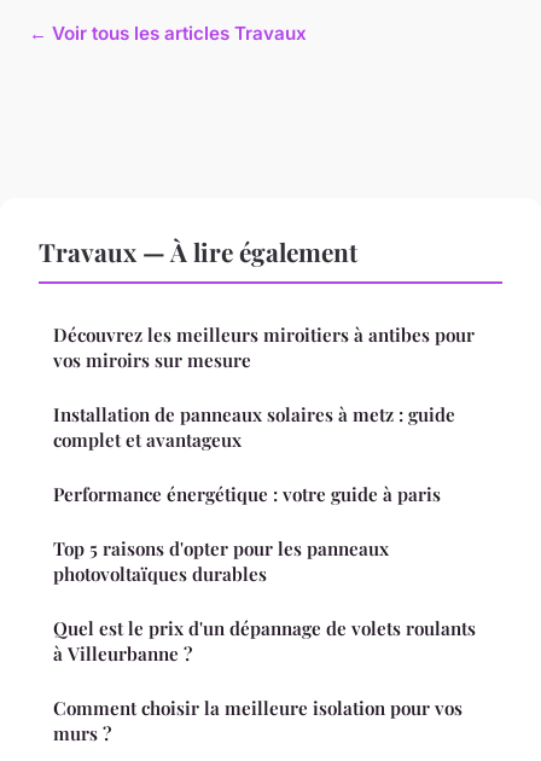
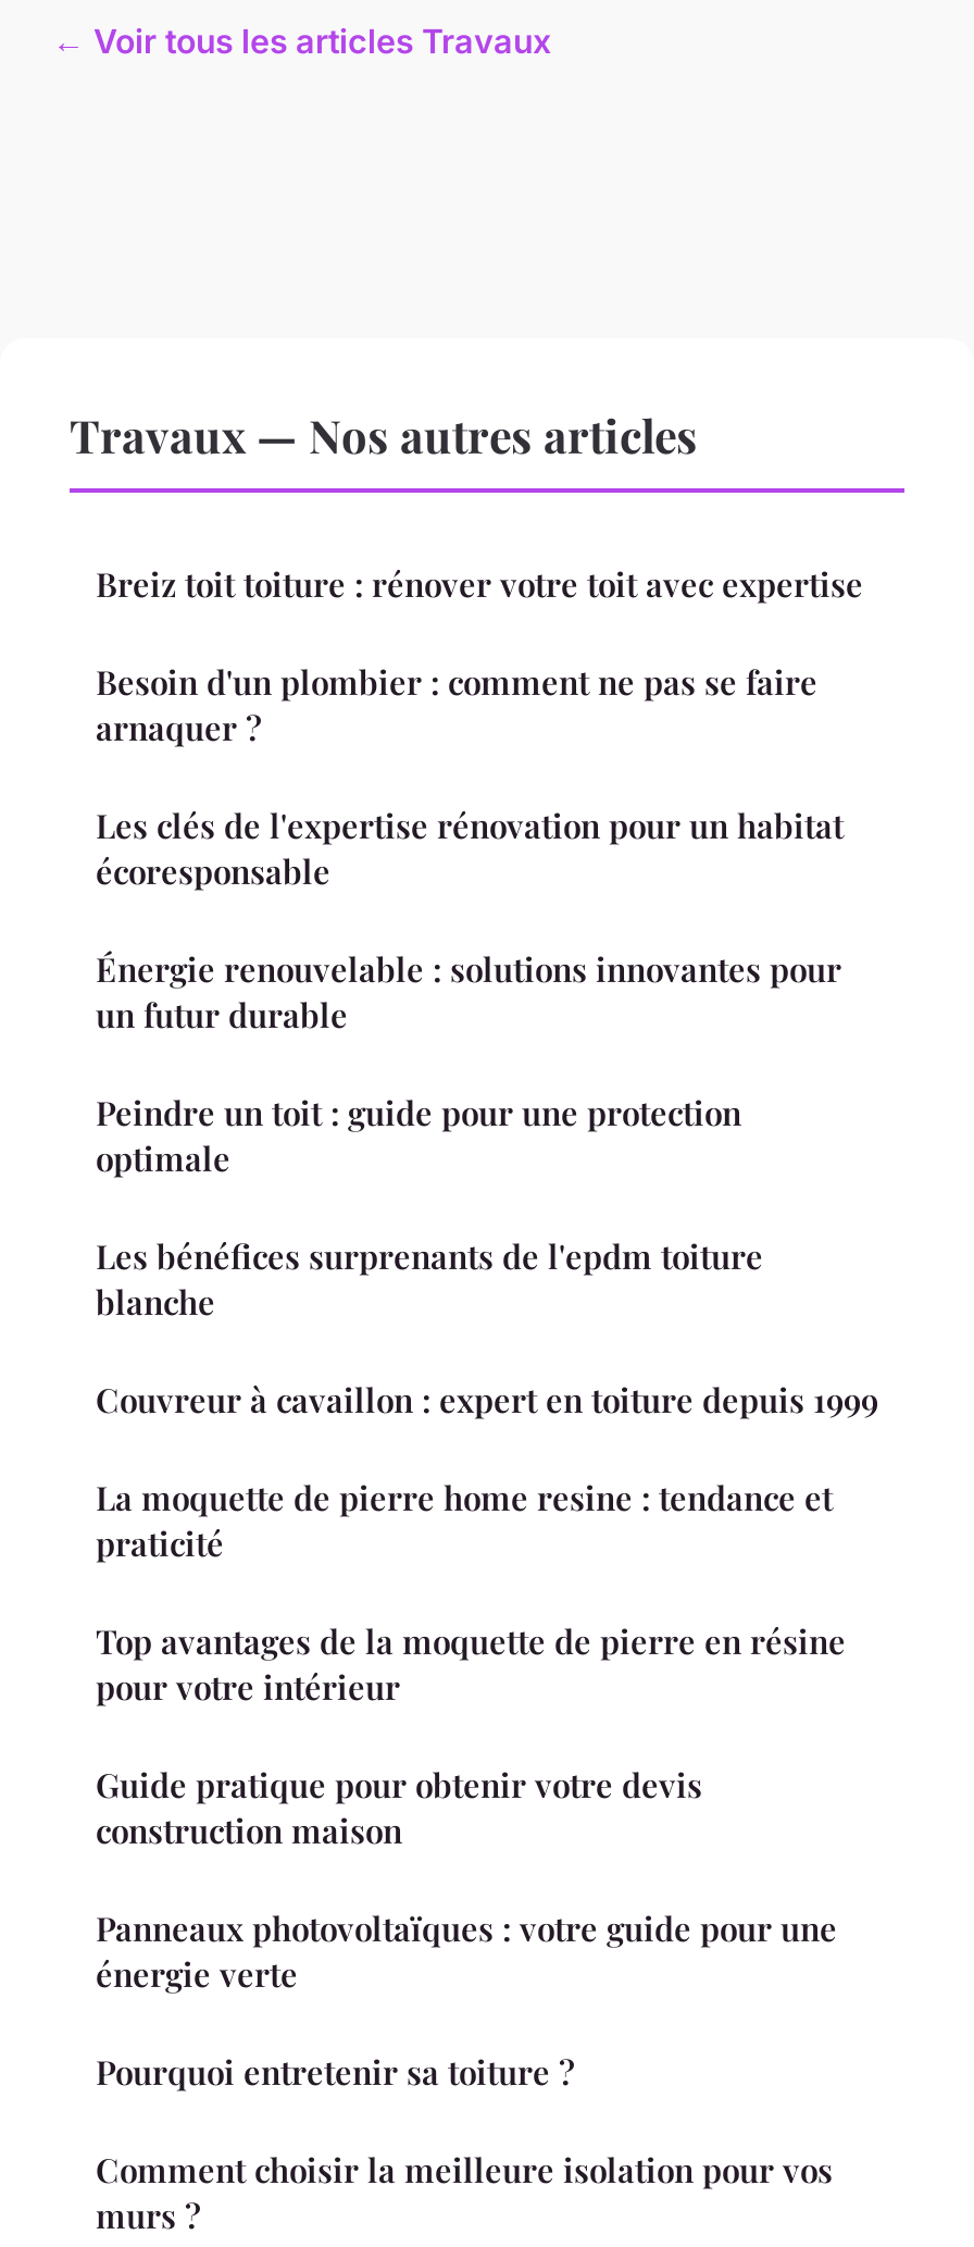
- Travaux — À lire également
- Découvrez les meilleurs miroitiers à antibes pour
- vos miroirs sur mesure
- Installation de panneaux solaires à metz : guide
- complet et avantageux
- Performance énergétique : votre guide à paris
- Top 5 raisons d'opter pour les panneaux
- photovoltaïques durables
- Quel est le prix d'un dépannage de volets roulants
- à Villeurbanne ?
+ Travaux — Nos autres articles
+ Breiz toit toiture : rénover votre toit avec expertise
+ Besoin d'un plombier : comment ne pas se faire
+ arnaquer ?
+ Les clés de l'expertise rénovation pour un habitat
+ écoresponsable
+ Énergie renouvelable : solutions innovantes pour
+ un futur durable
+ Peindre un toit : guide pour une protection
+ optimale
+ Les bénéfices surprenants de l'epdm toiture
+ blanche
+ Couvreur à cavaillon : expert en toiture depuis 1999
+ La moquette de pierre home resine : tendance et
+ praticité
+ Top avantages de la moquette de pierre en résine
+ pour votre intérieur
+ Guide pratique pour obtenir votre devis
+ construction maison
+ Panneaux photovoltaïques : votre guide pour une
+ énergie verte
+ Pourquoi entretenir sa toiture ?
